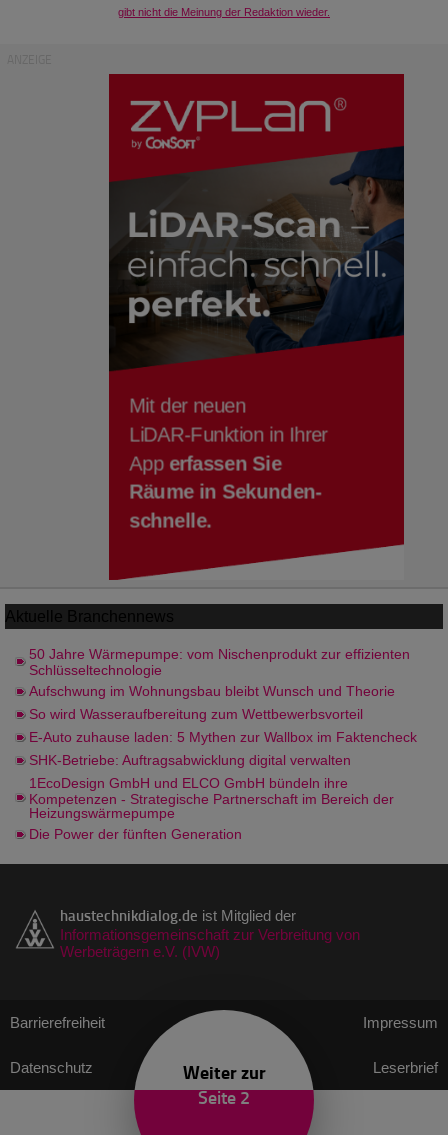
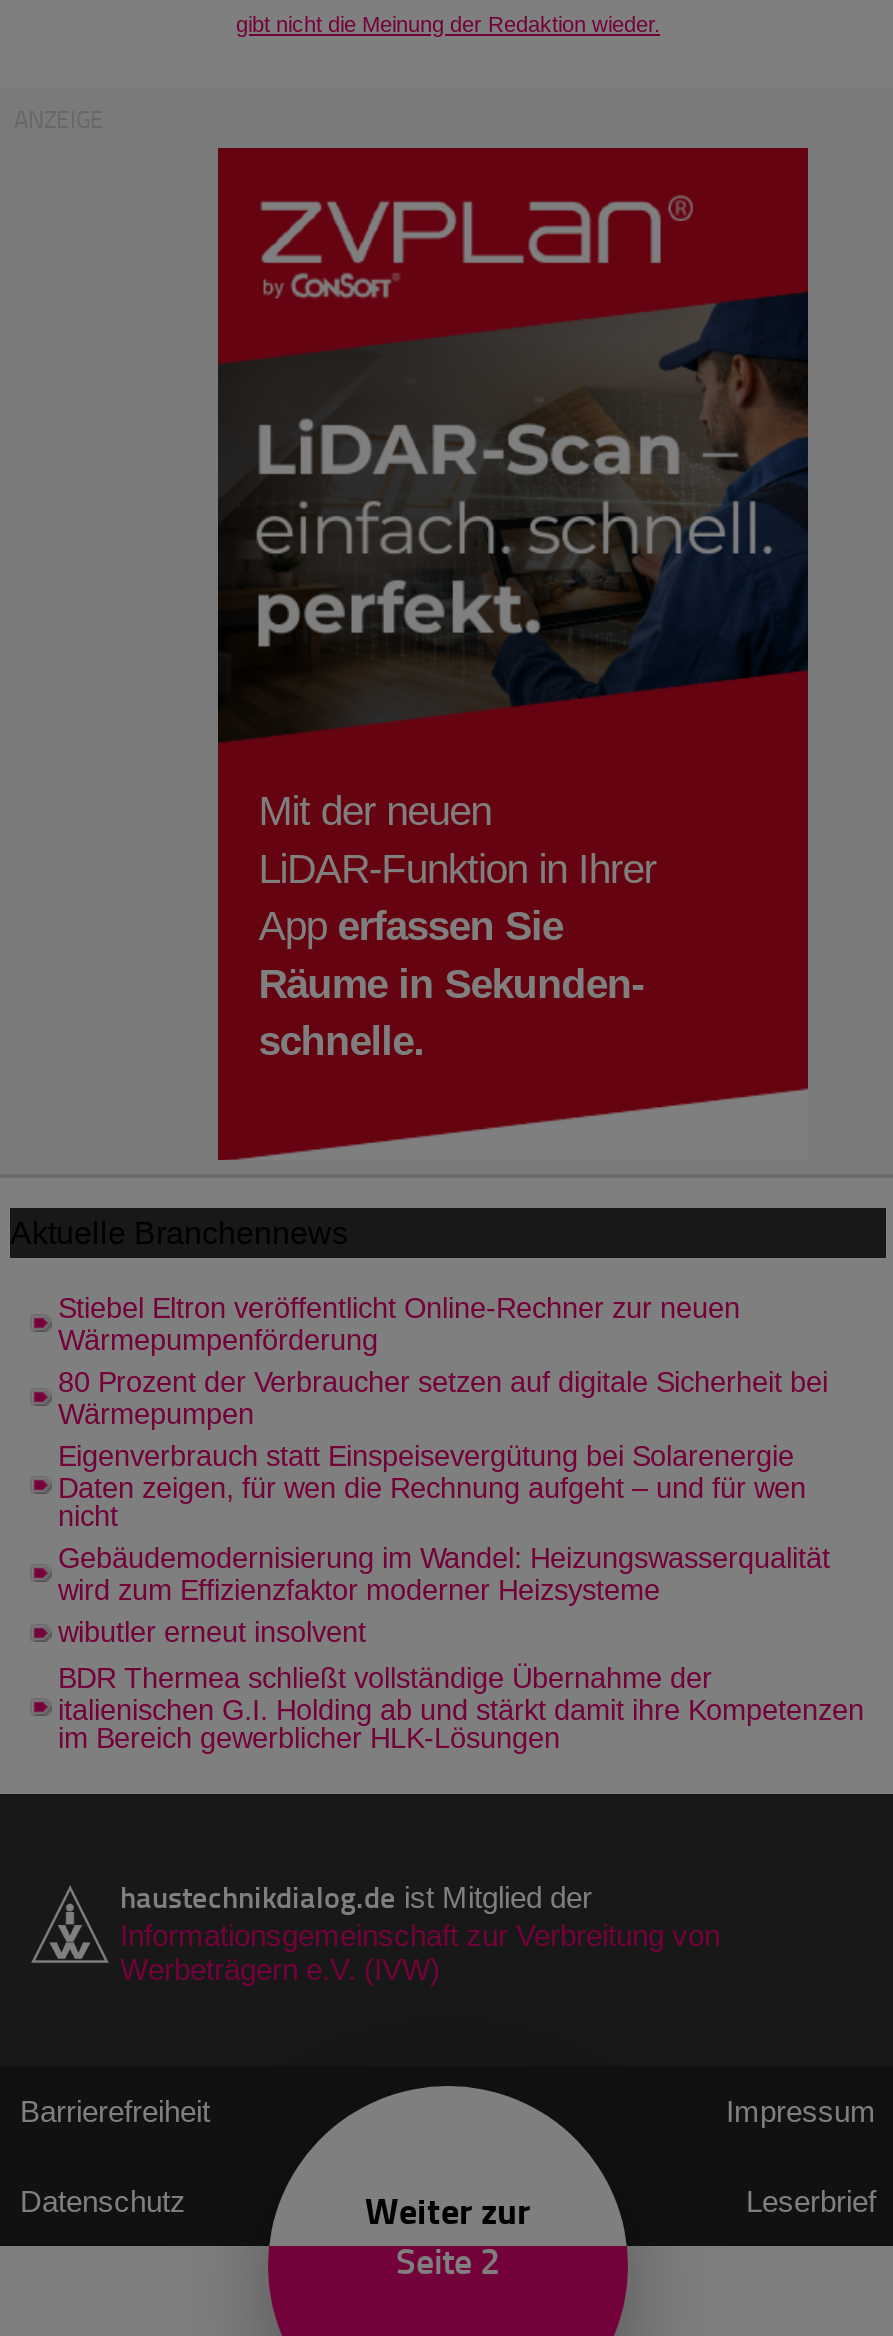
- 50 Jahre Wärmepumpe: vom Nischenprodukt zur effizienten
- Schlüsseltechnologie
- Aufschwung im Wohnungsbau bleibt Wunsch und Theorie
- So wird Wasseraufbereitung zum Wettbewerbsvorteil
- E-Auto zuhause laden: 5 Mythen zur Wallbox im Faktencheck
- SHK-Betriebe: Auftragsabwicklung digital verwalten
- 1EcoDesign GmbH und ELCO GmbH bündeln ihre
- Kompetenzen - Strategische Partnerschaft im Bereich der
- Heizungswärmepumpe
- Die Power der fünften Generation
+ Stiebel Eltron veröffentlicht Online-Rechner zur neuen
+ Wärmepumpenförderung
+ 80 Prozent der Verbraucher setzen auf digitale Sicherheit bei
+ Wärmepumpen
+ Eigenverbrauch statt Einspeisevergütung bei Solarenergie
+ Daten zeigen, für wen die Rechnung aufgeht – und für wen
+ nicht
+ Gebäudemodernisierung im Wandel: Heizungswasserqualität
+ wird zum Effizienzfaktor moderner Heizsysteme
+ wibutler erneut insolvent
+ BDR Thermea schließt vollständige Übernahme der
+ italienischen G.I. Holding ab und stärkt damit ihre Kompetenzen
+ im Bereich gewerblicher HLK-Lösungen
